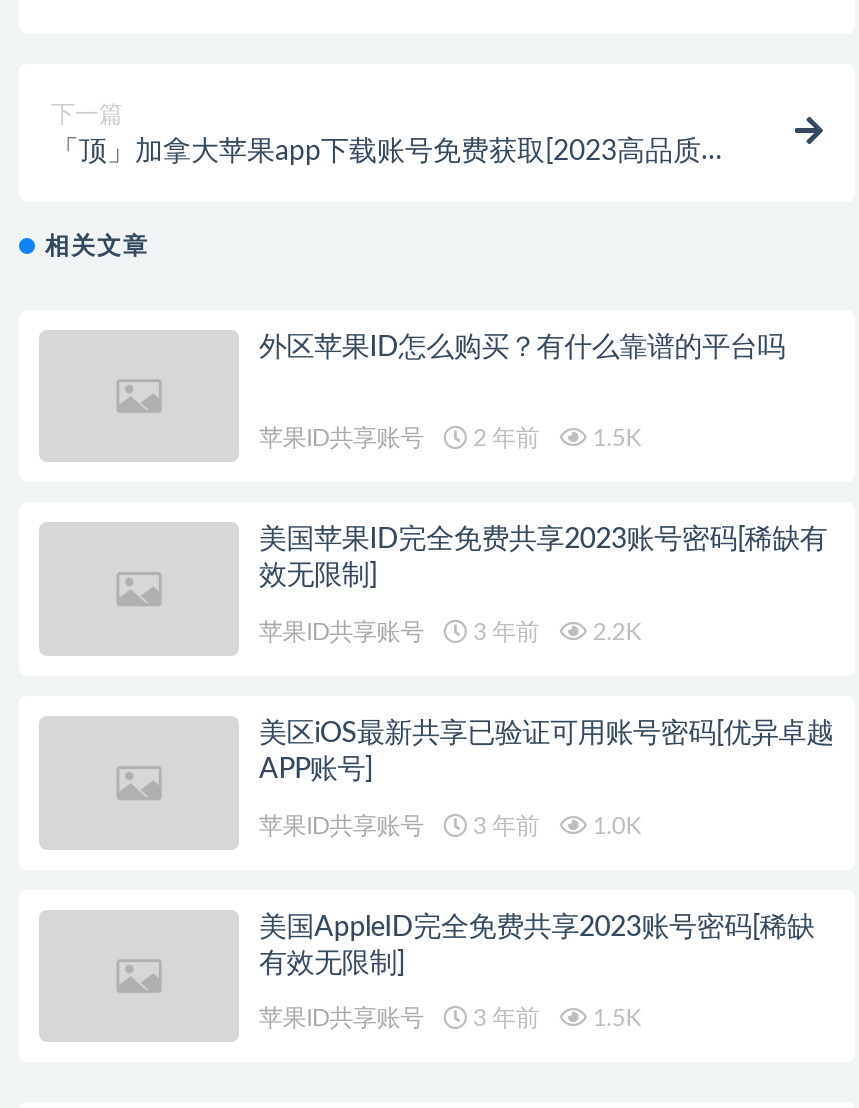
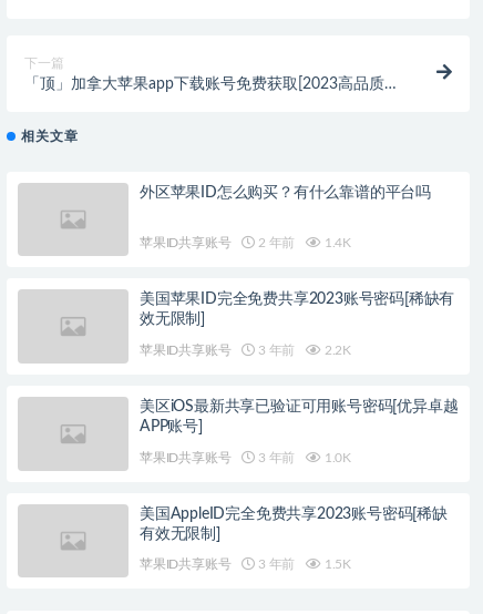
- 苹果ID共享账号 2 年前 1.5K
+ 苹果ID共享账号 2 年前 1.4K
